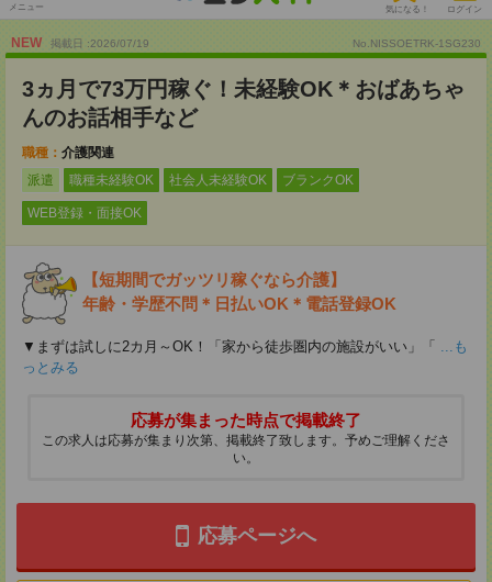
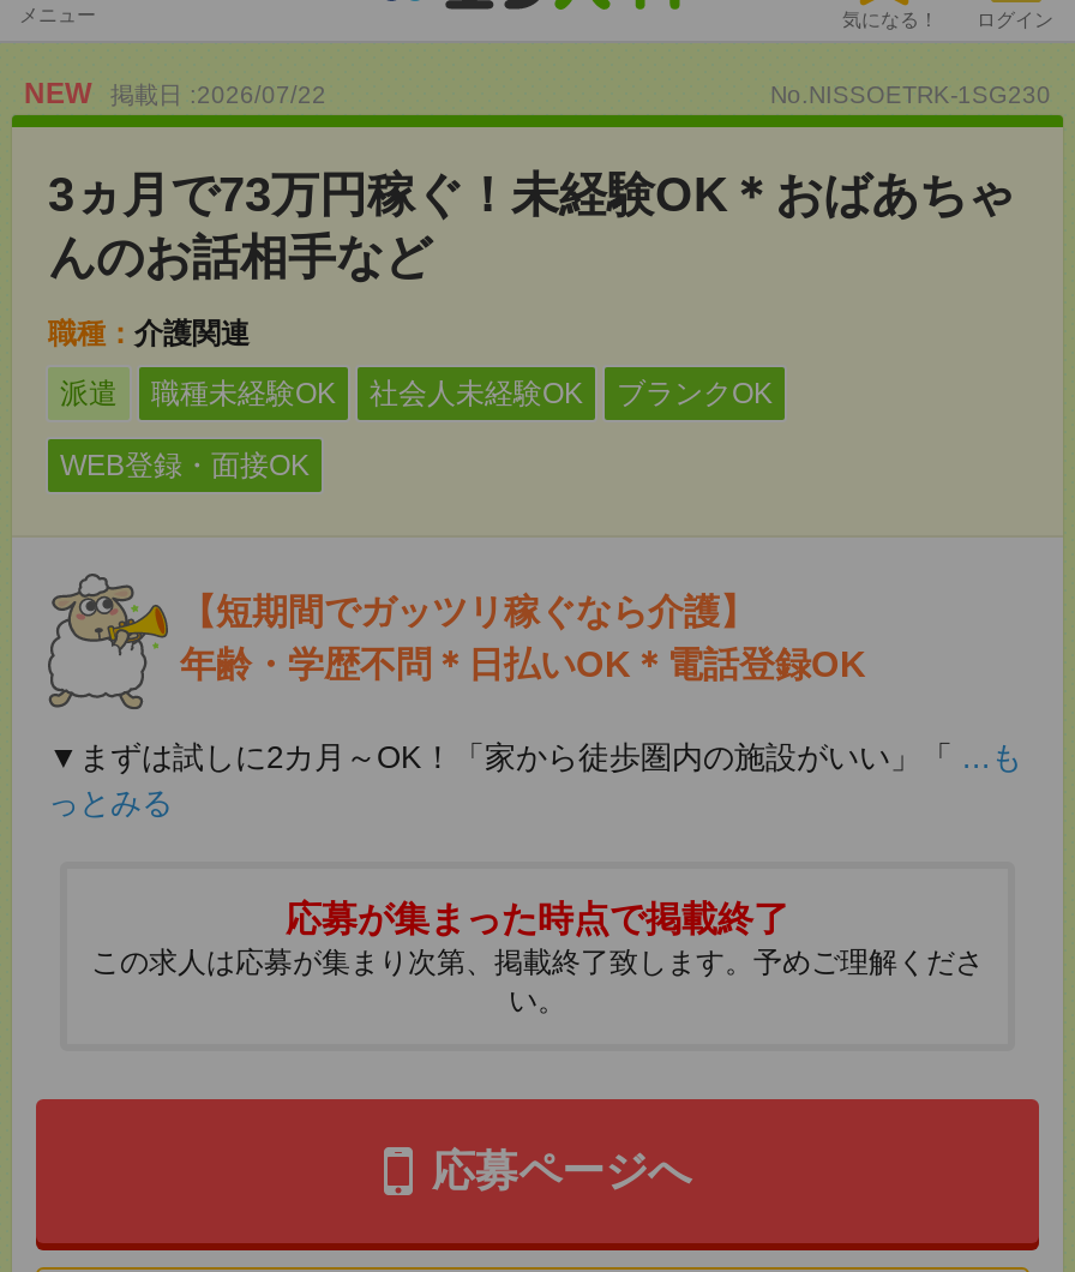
- NEW 掲載日 :2026/07/19
+ NEW 掲載日 :2026/07/22
